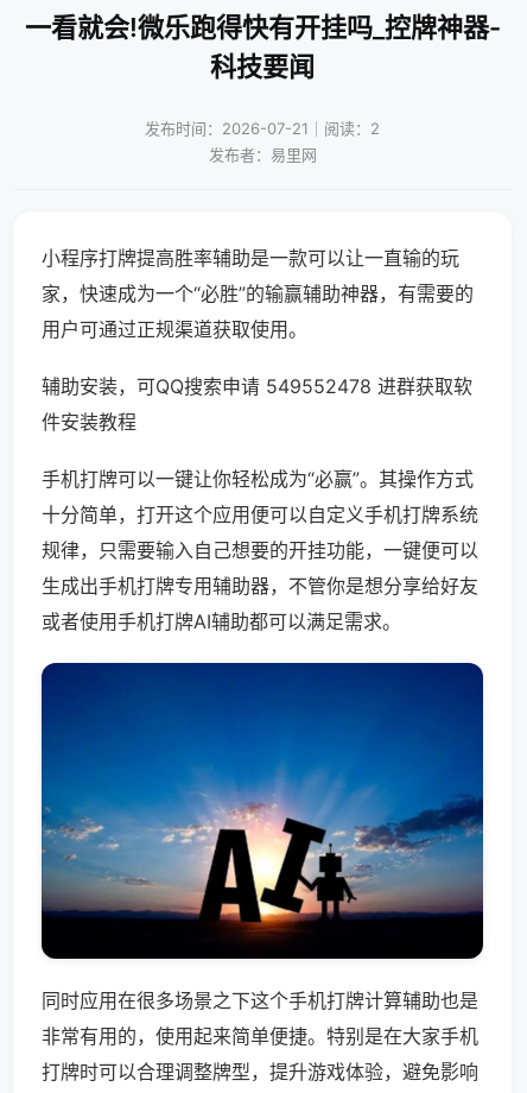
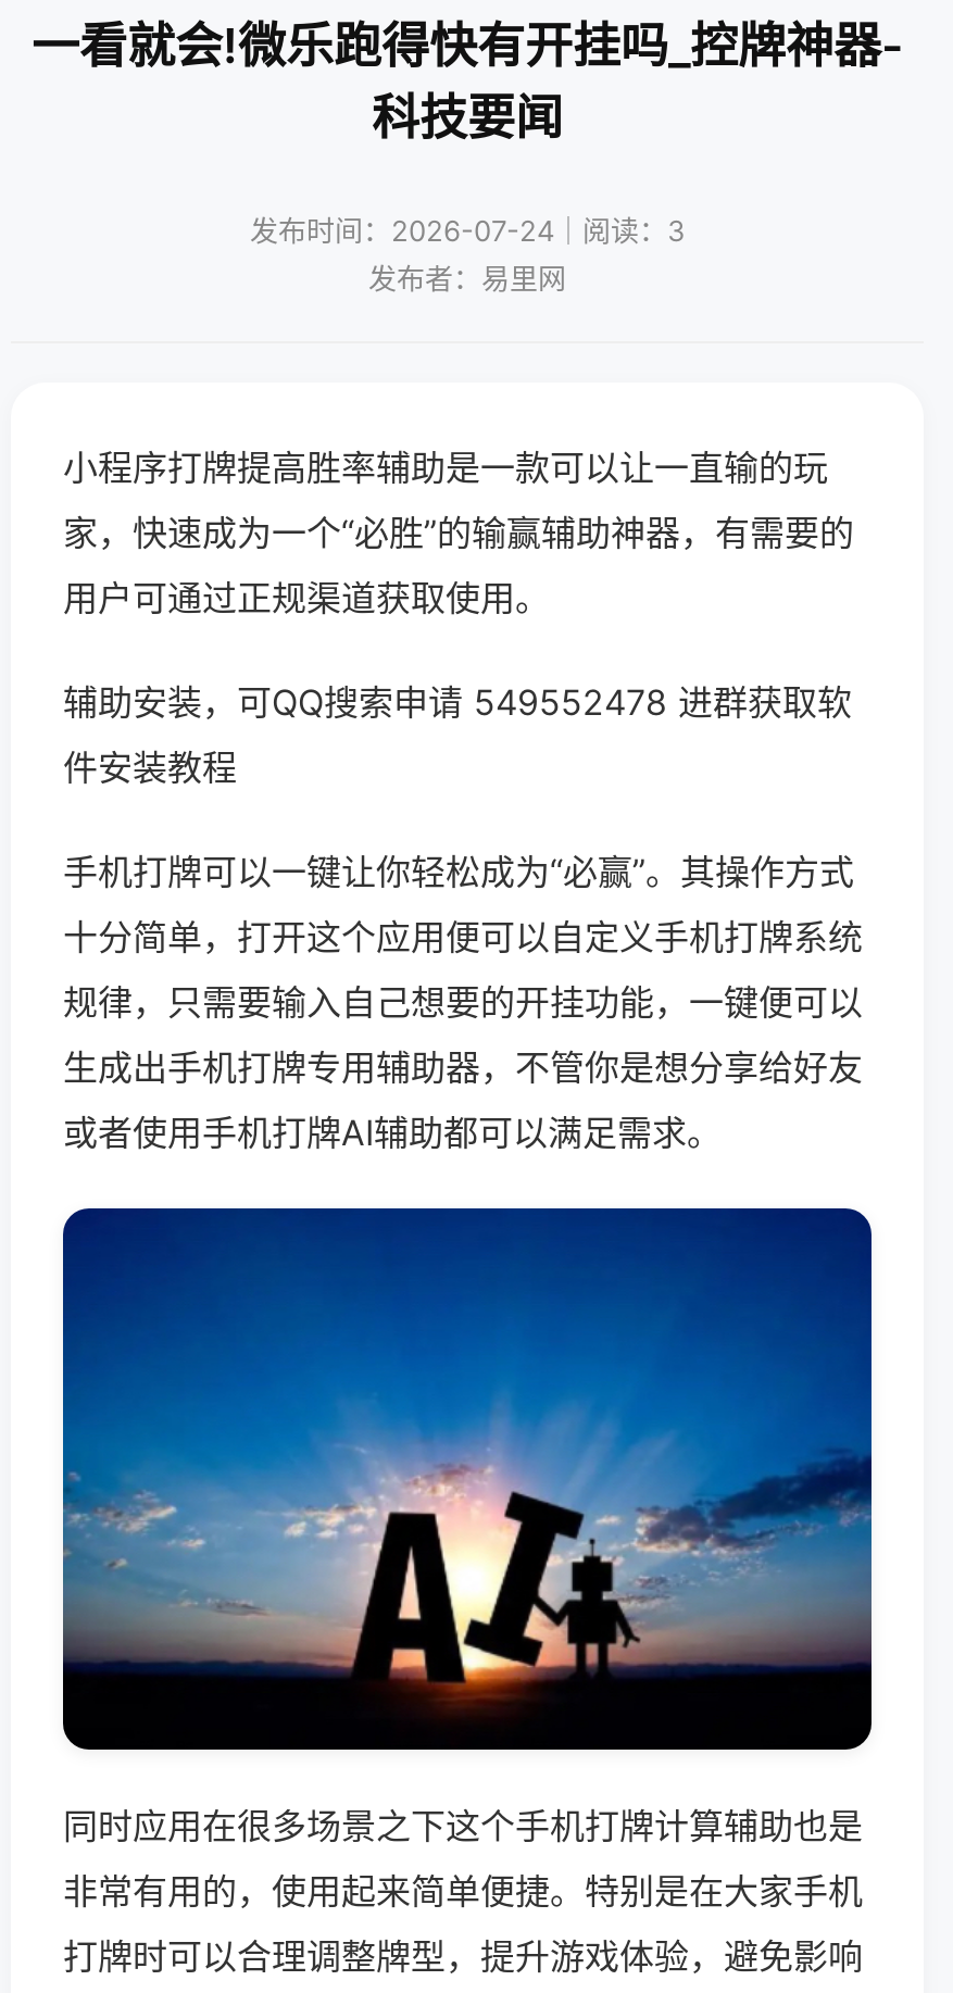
- 发布时间：2026-07-21｜阅读：2
+ 发布时间：2026-07-24｜阅读：3
